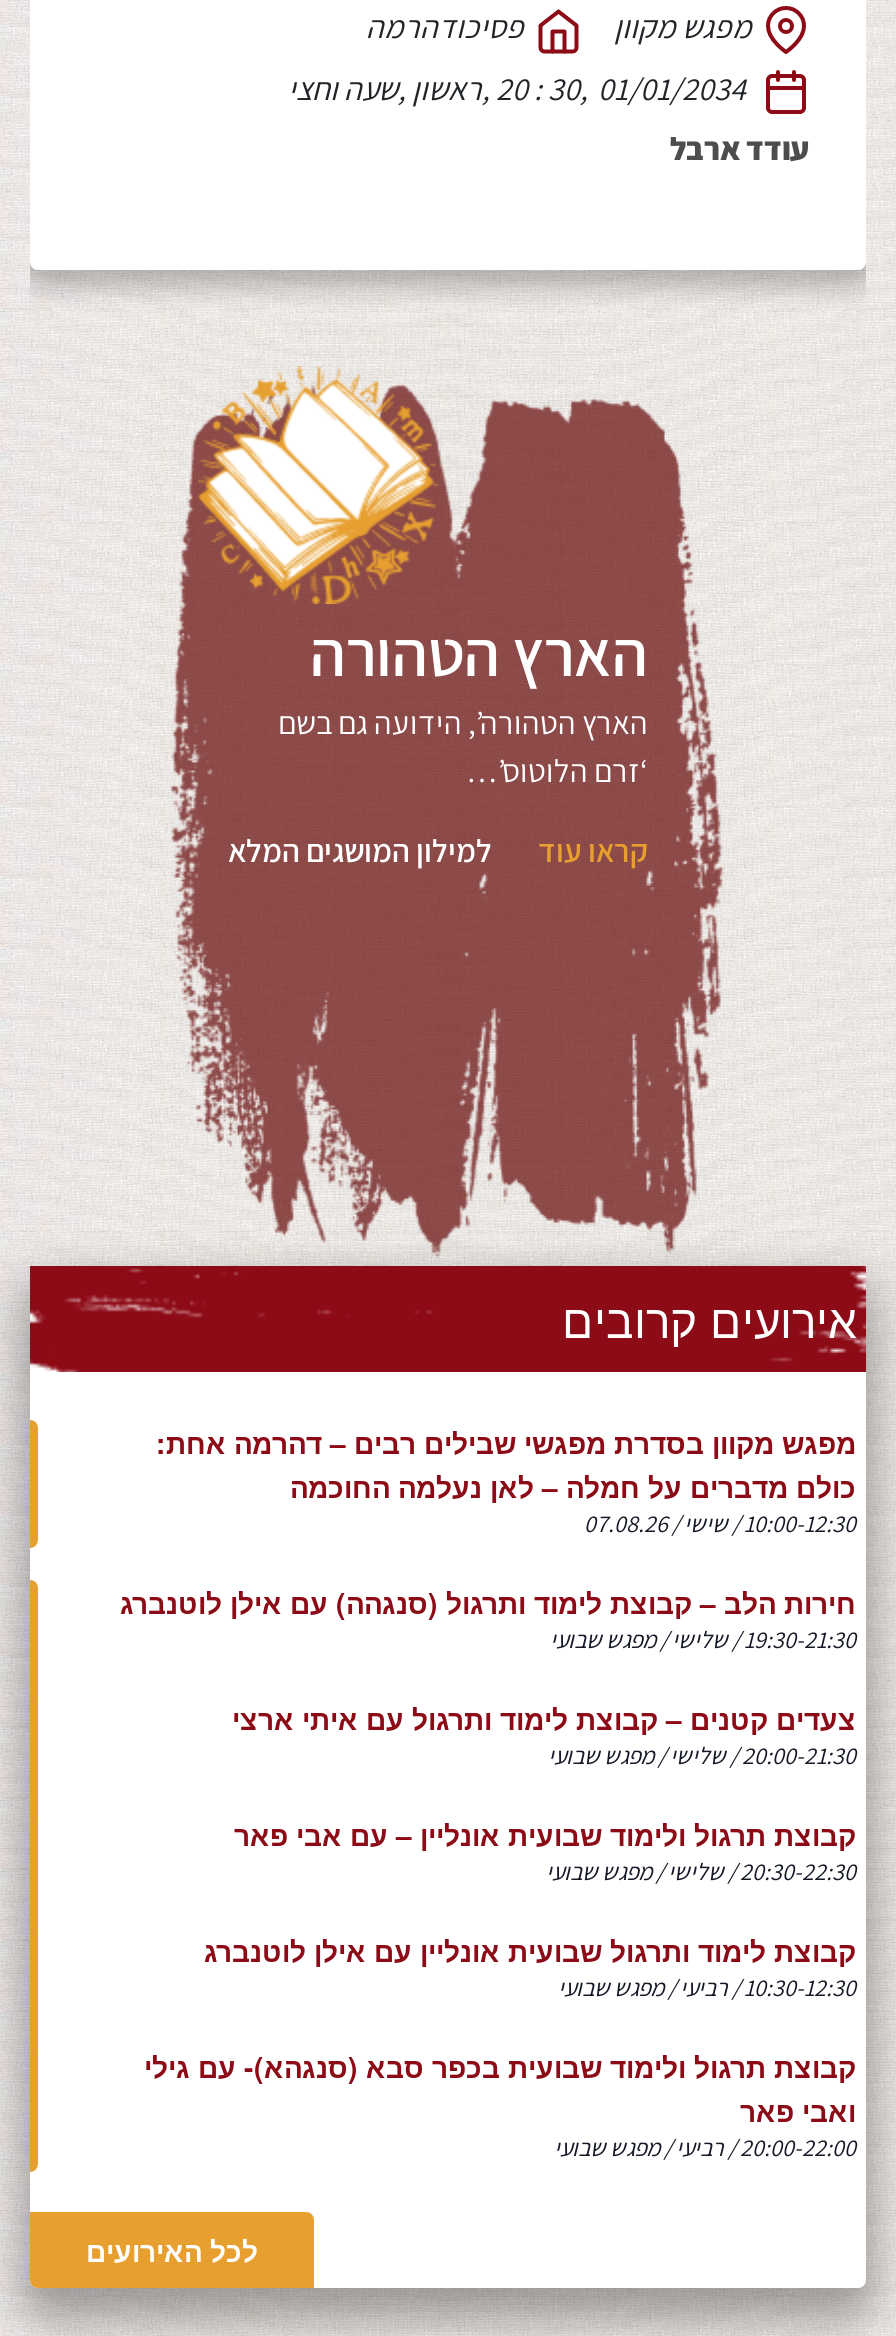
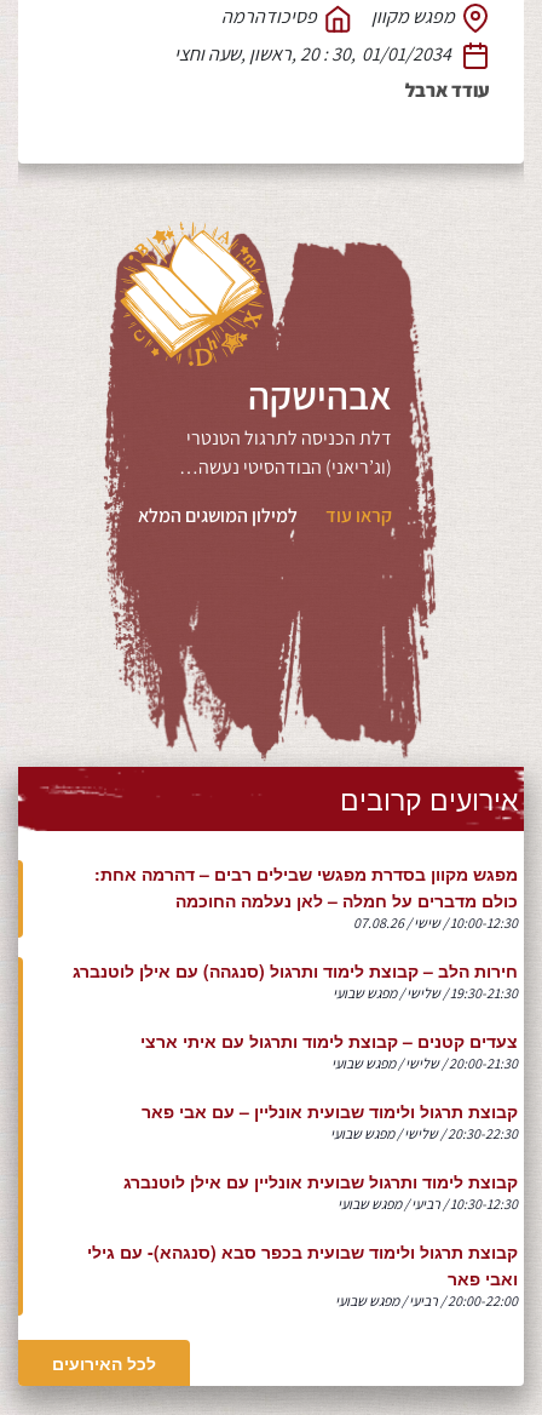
- הארץ הטהורה
- הארץ הטהורה’, הידועה גם בשם
- ‘זרם הלוטוס’…
+ אבהישקה
+ דלת הכניסה לתרגול הטנטרי
+ (וג’ריאני) הבודהסיטי נעשה…
